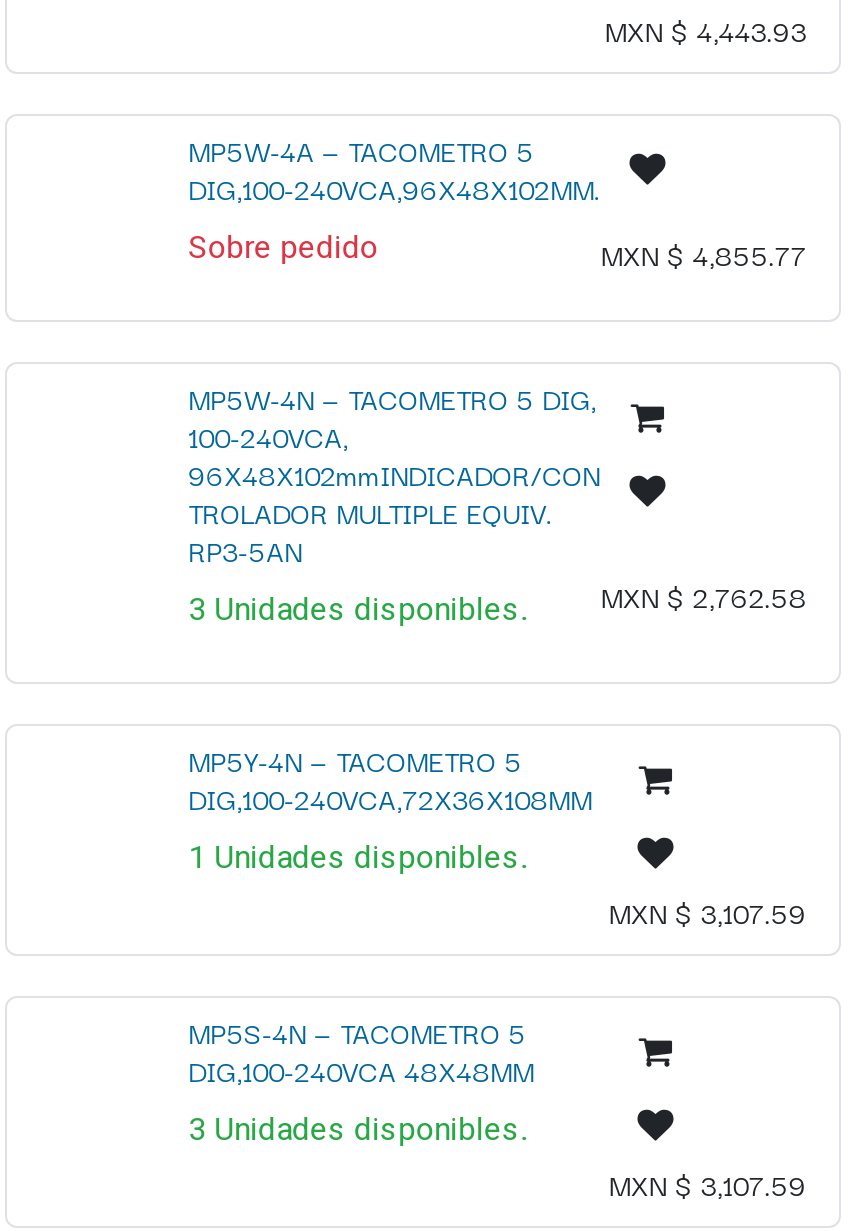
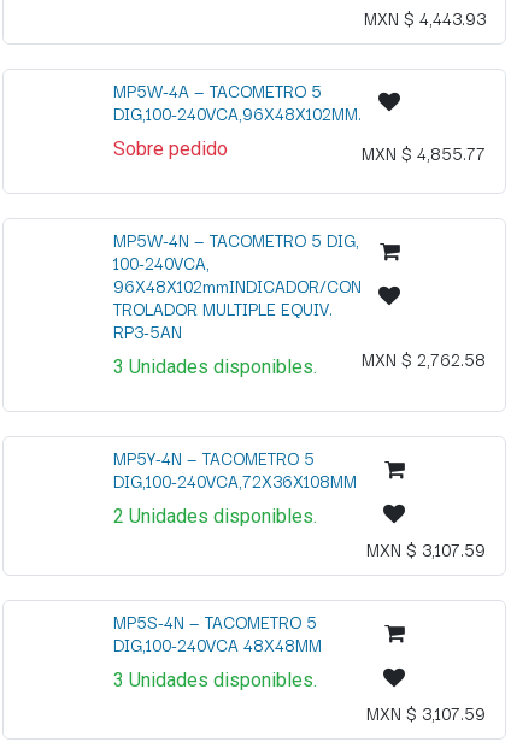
- 1 Unidades disponibles.
+ 2 Unidades disponibles.
